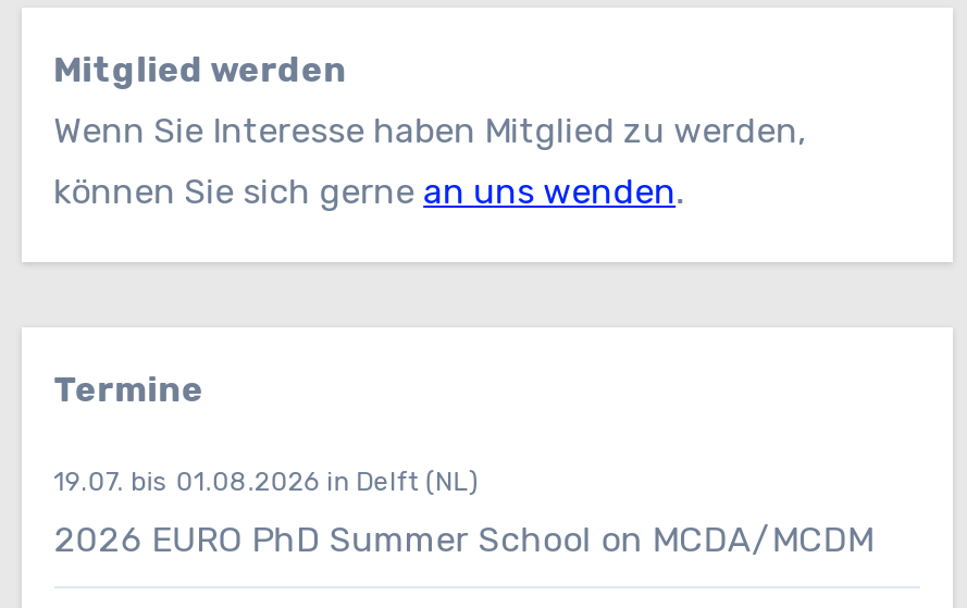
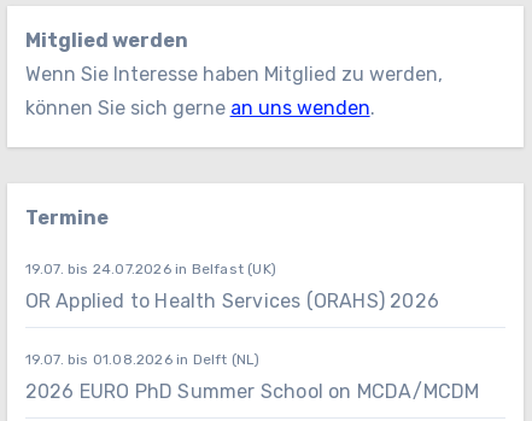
+ 19.07. bis 24.07.2026 in Belfast (UK)
+ OR Applied to Health Services (ORAHS) 2026
